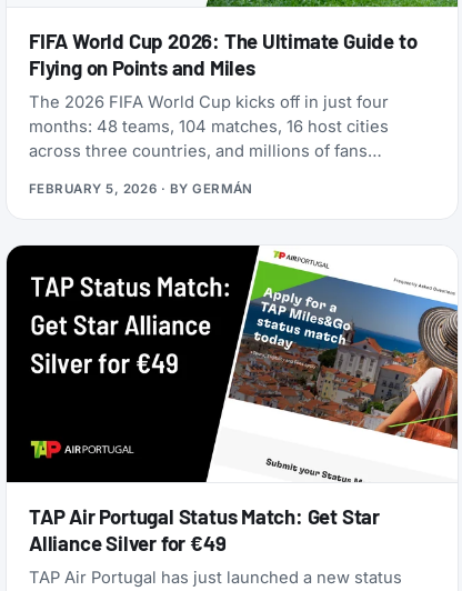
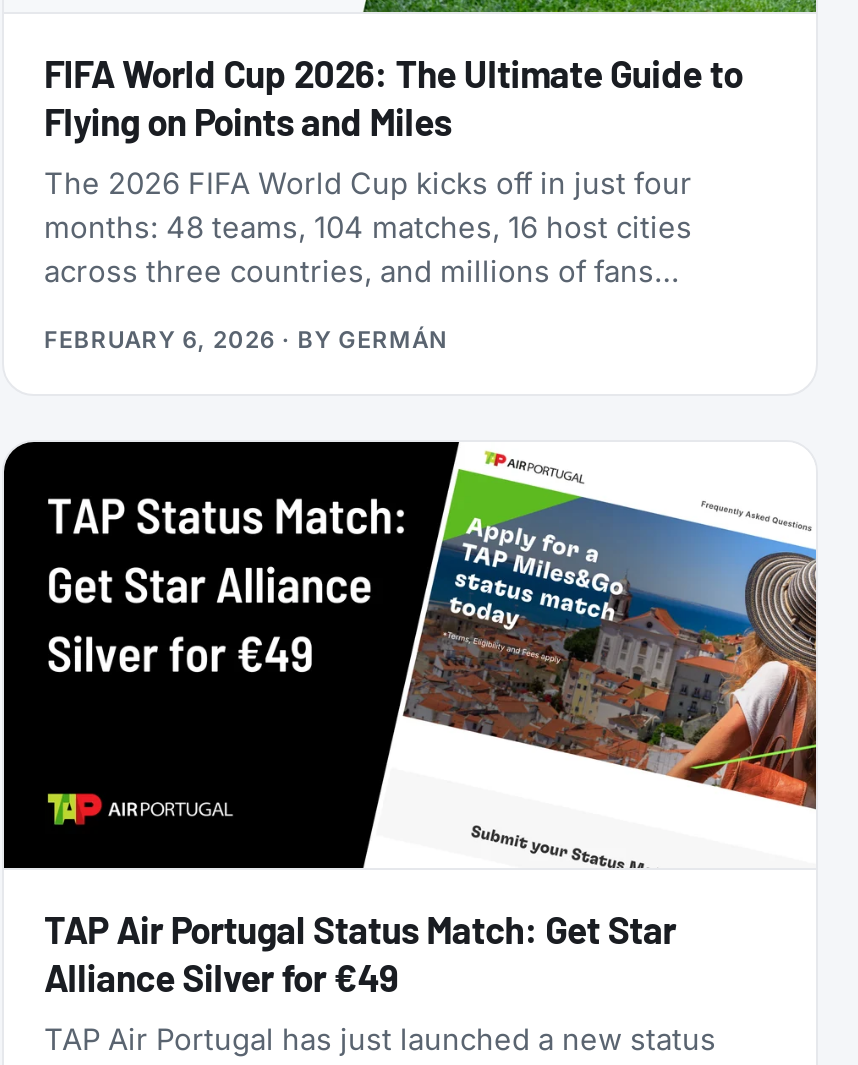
- FEBRUARY 5, 2026 · BY GERMÁN
+ FEBRUARY 6, 2026 · BY GERMÁN
